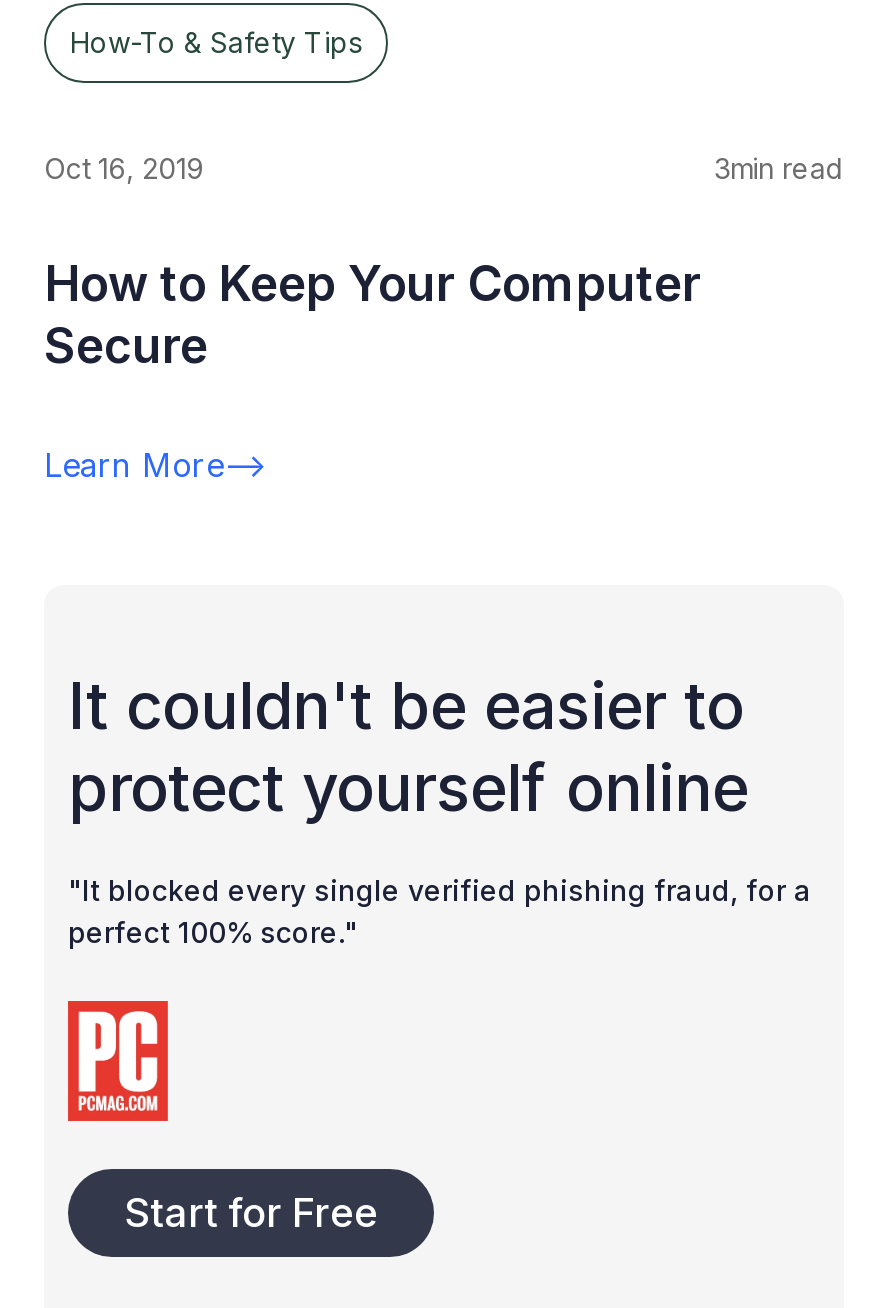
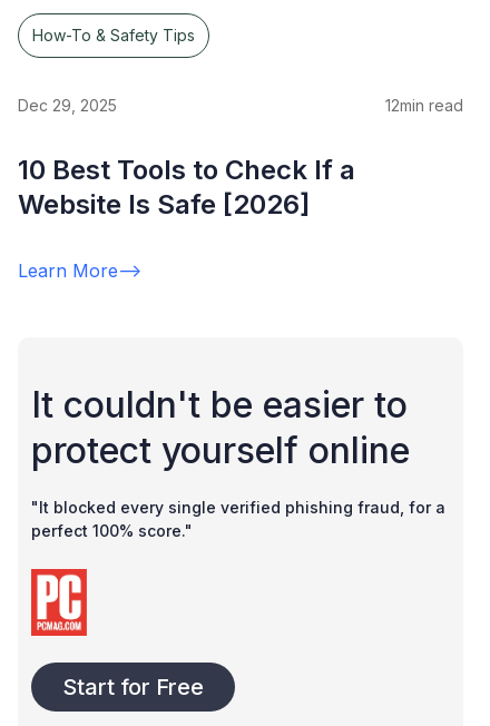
- Oct 16, 2019
- 3min read
+ Dec 29, 2025
+ 12min read

- How to Keep Your Computer
- Secure
+ 10 Best Tools to Check If a
+ Website Is Safe [2026]
